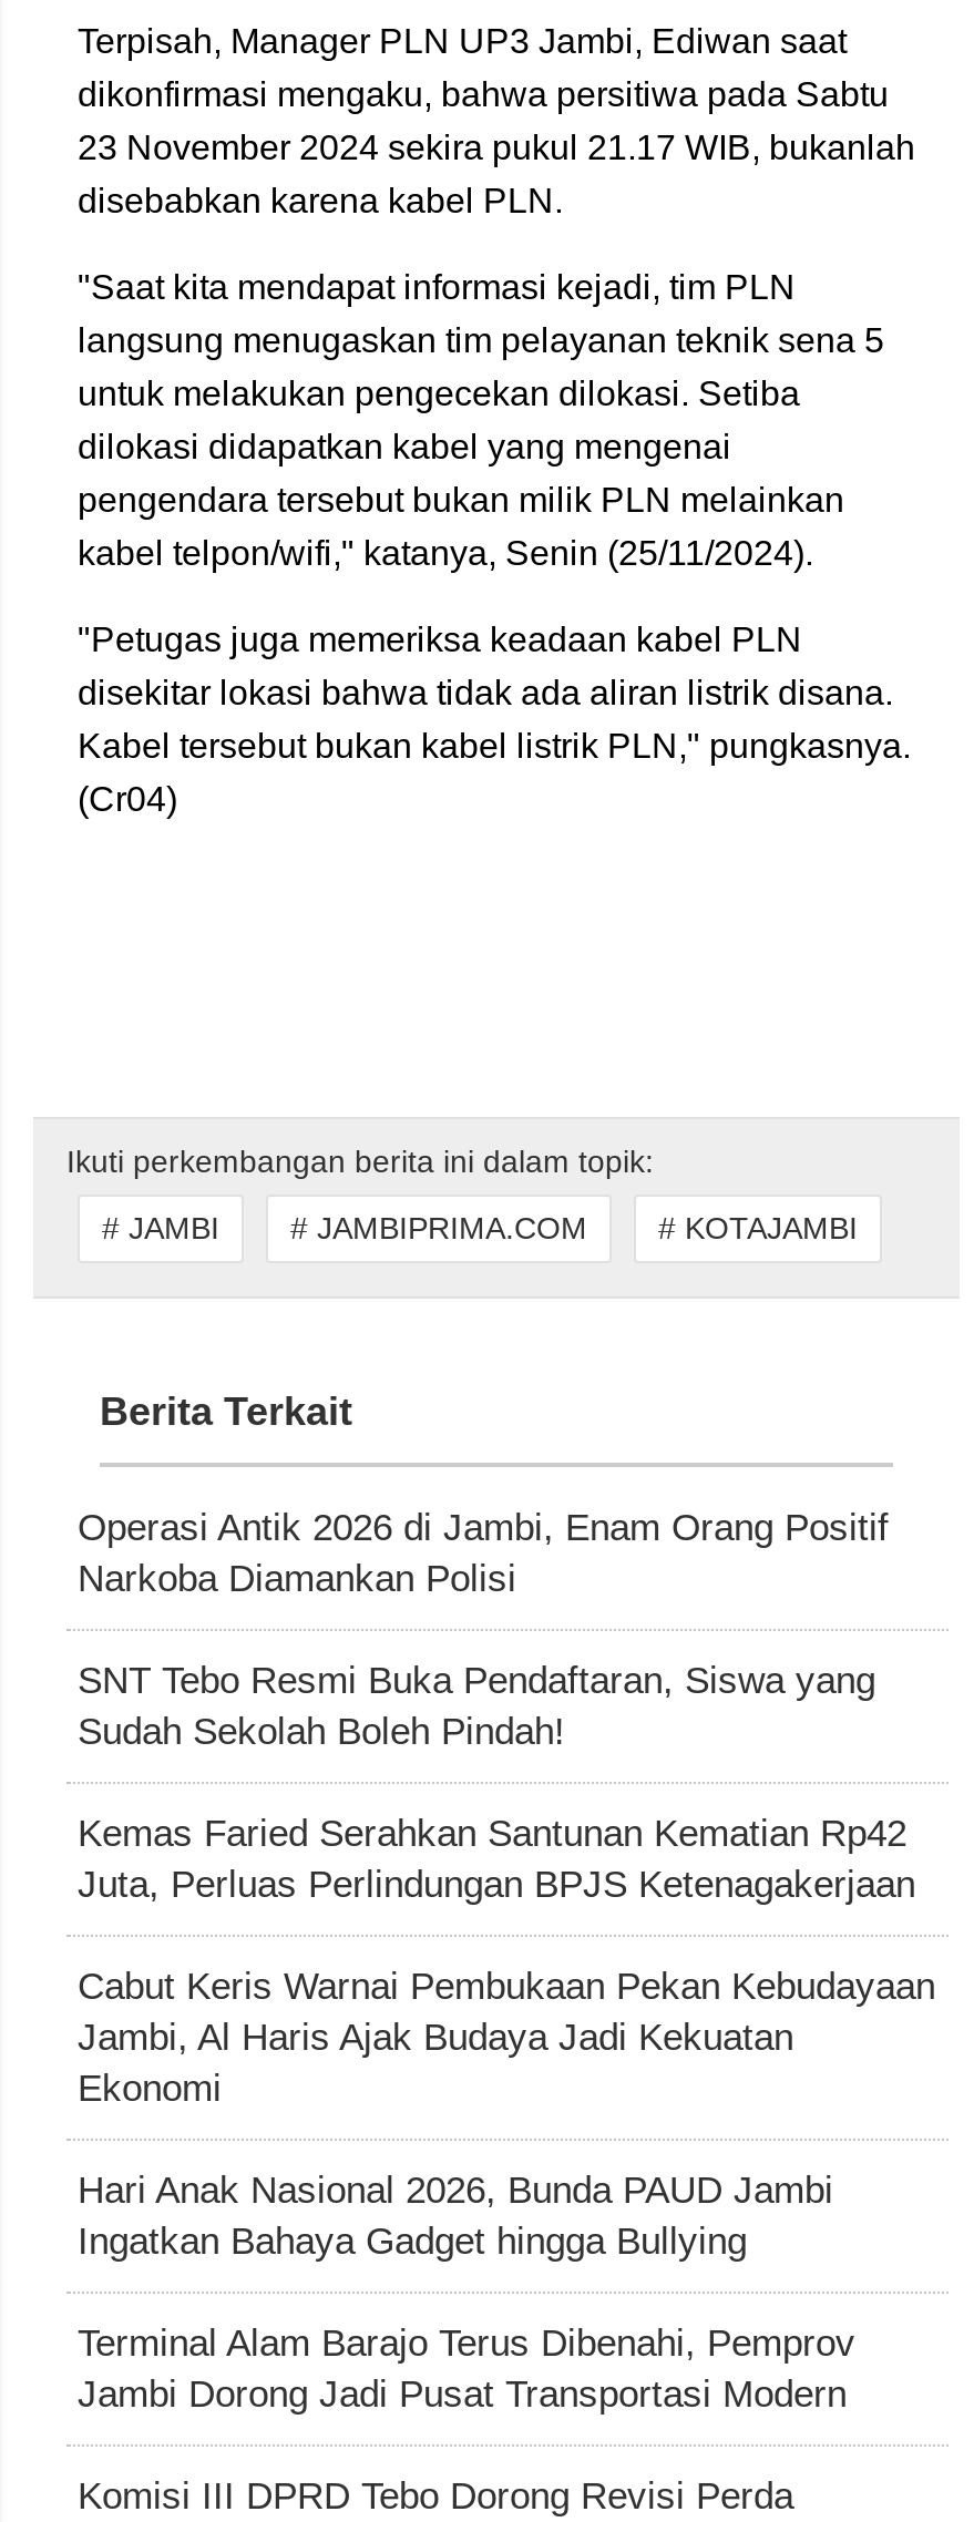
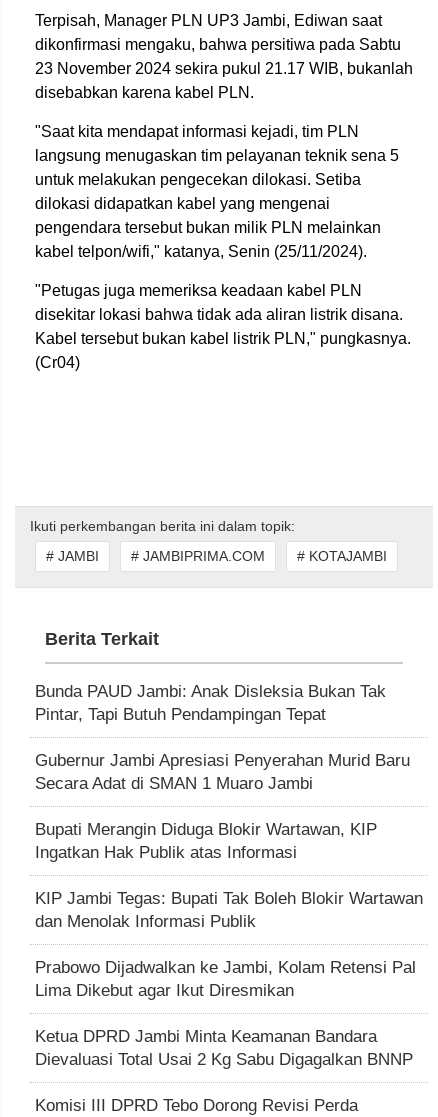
- Operasi Antik 2026 di Jambi, Enam Orang Positif
- Narkoba Diamankan Polisi
+ Bunda PAUD Jambi: Anak Disleksia Bukan Tak
+ Pintar, Tapi Butuh Pendampingan Tepat

- SNT Tebo Resmi Buka Pendaftaran, Siswa yang
- Sudah Sekolah Boleh Pindah!
+ Gubernur Jambi Apresiasi Penyerahan Murid Baru
+ Secara Adat di SMAN 1 Muaro Jambi

- Kemas Faried Serahkan Santunan Kematian Rp42
- Juta, Perluas Perlindungan BPJS Ketenagakerjaan
+ Bupati Merangin Diduga Blokir Wartawan, KIP
+ Ingatkan Hak Publik atas Informasi

- Cabut Keris Warnai Pembukaan Pekan Kebudayaan
- Jambi, Al Haris Ajak Budaya Jadi Kekuatan
- Ekonomi
+ KIP Jambi Tegas: Bupati Tak Boleh Blokir Wartawan
+ dan Menolak Informasi Publik

- Hari Anak Nasional 2026, Bunda PAUD Jambi
- Ingatkan Bahaya Gadget hingga Bullying
+ Prabowo Dijadwalkan ke Jambi, Kolam Retensi Pal
+ Lima Dikebut agar Ikut Diresmikan

- Terminal Alam Barajo Terus Dibenahi, Pemprov
- Jambi Dorong Jadi Pusat Transportasi Modern
+ Ketua DPRD Jambi Minta Keamanan Bandara
+ Dievaluasi Total Usai 2 Kg Sabu Digagalkan BNNP
